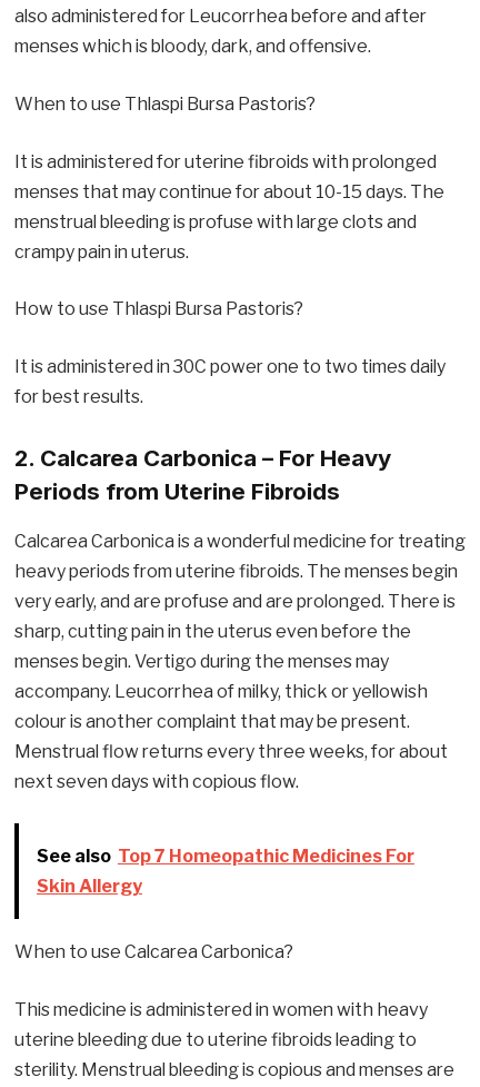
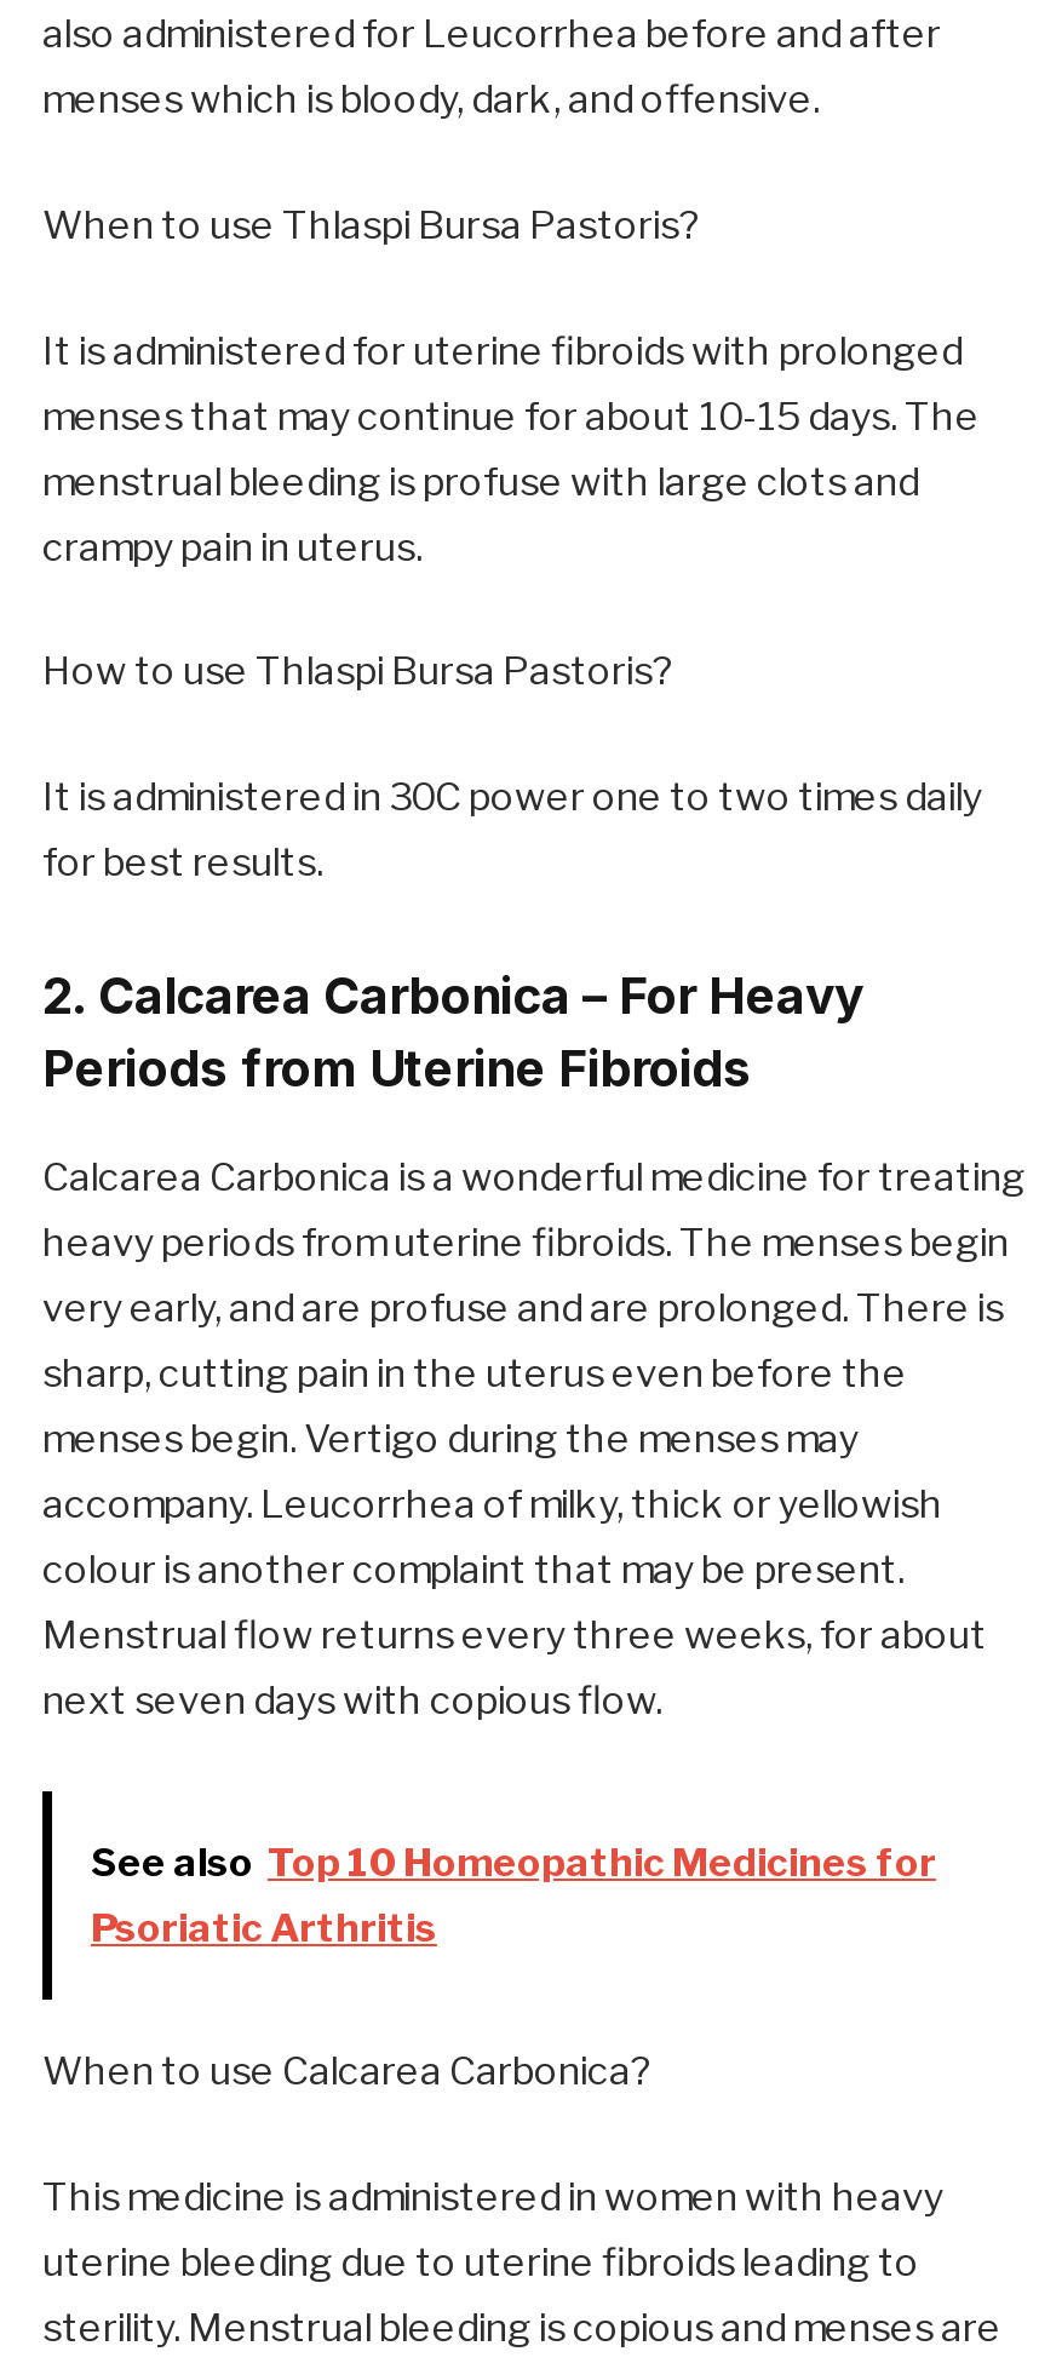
- See also Top 7 Homeopathic Medicines For
- Skin Allergy
+ See also Top 10 Homeopathic Medicines for
+ Psoriatic Arthritis
